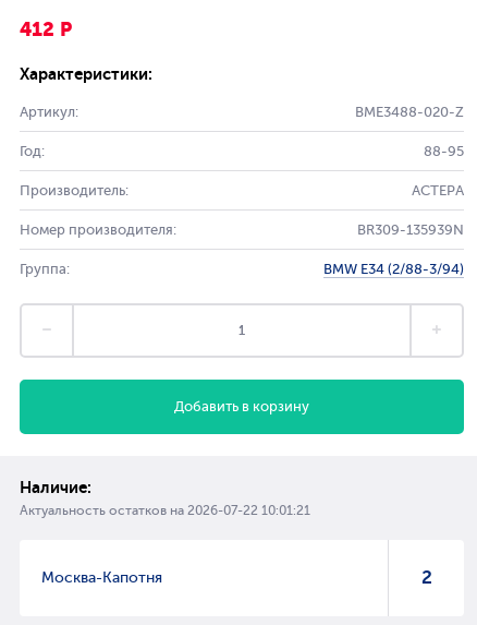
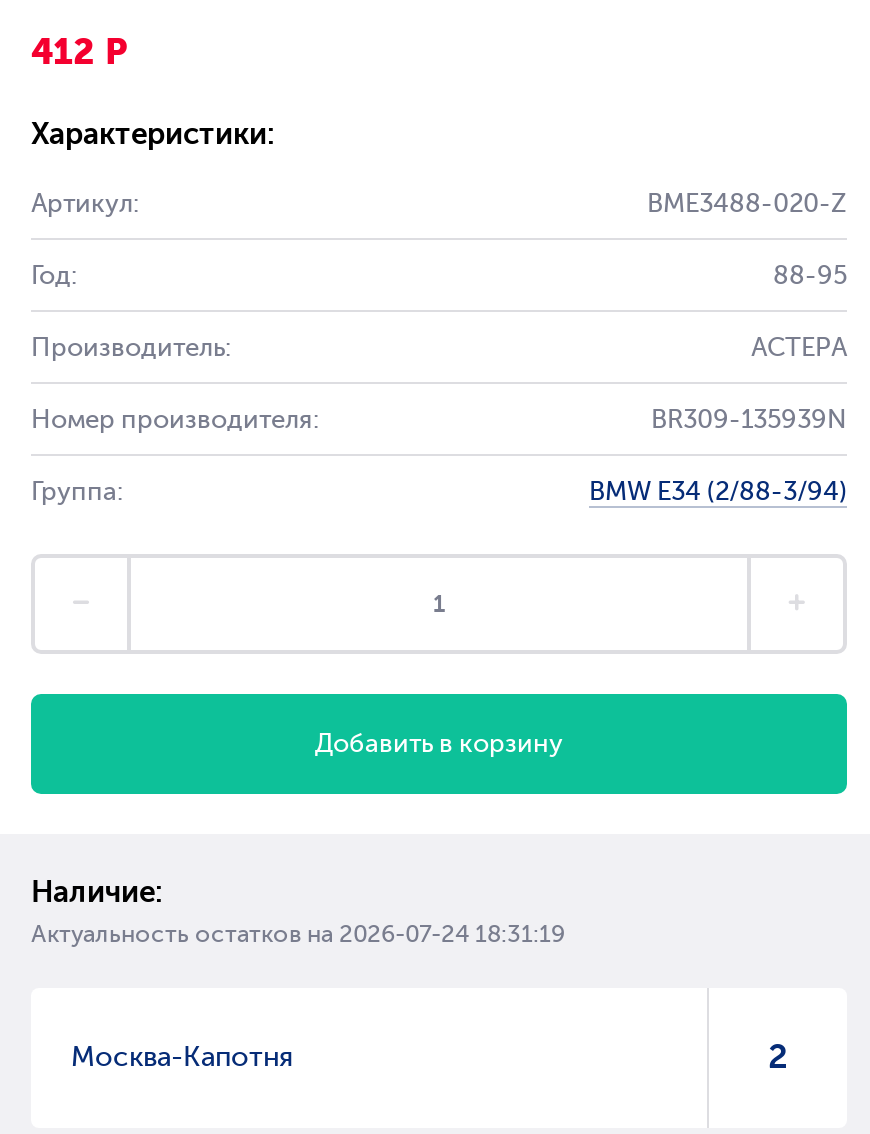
- Актуальность остатков на 2026-07-22 10:01:21
+ Актуальность остатков на 2026-07-24 18:31:19
